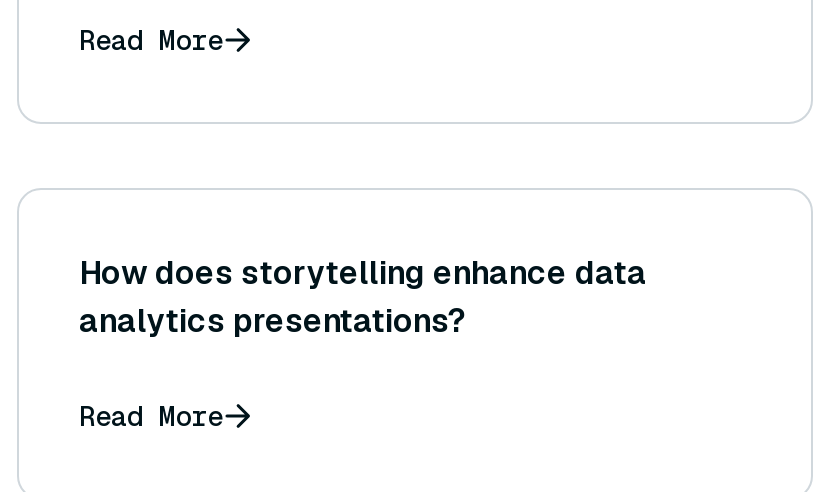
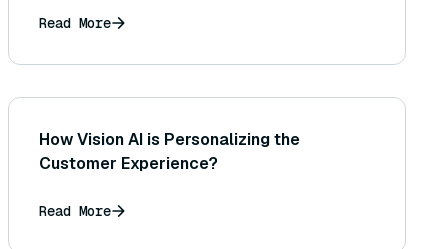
- How does storytelling enhance data
- analytics presentations?
+ How Vision AI is Personalizing the
+ Customer Experience?
